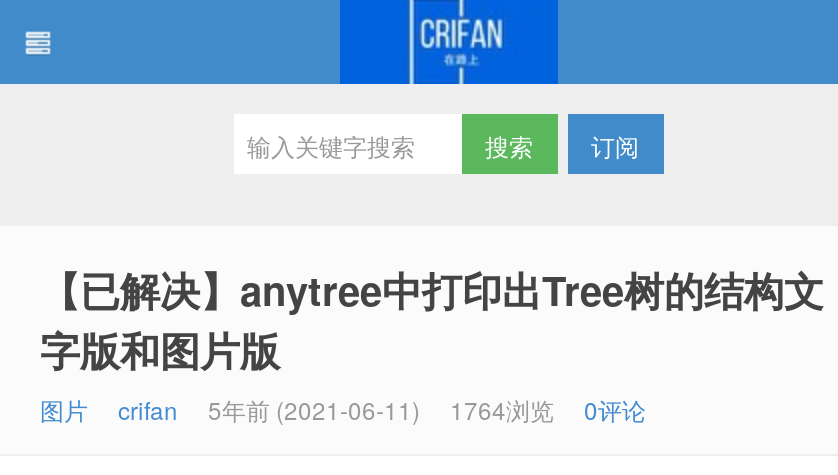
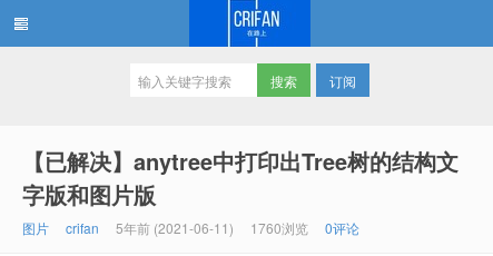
- 图片 crifan 5年前 (2021-06-11) 1764浏览 0评论
+ 图片 crifan 5年前 (2021-06-11) 1760浏览 0评论
